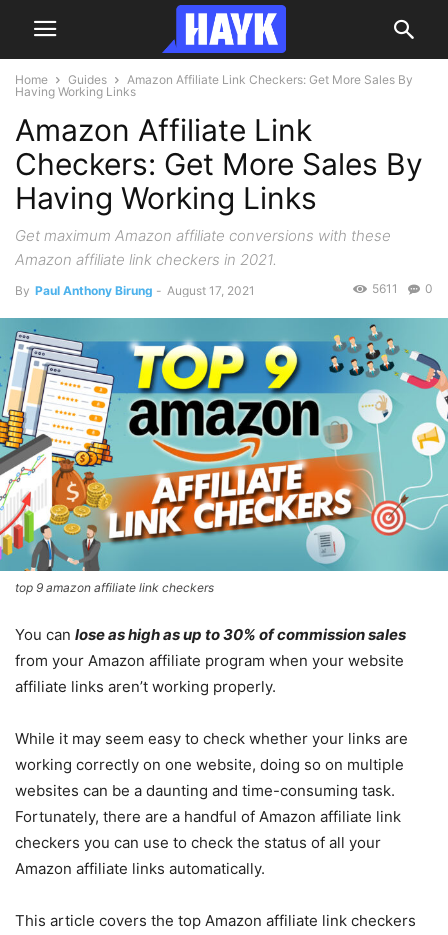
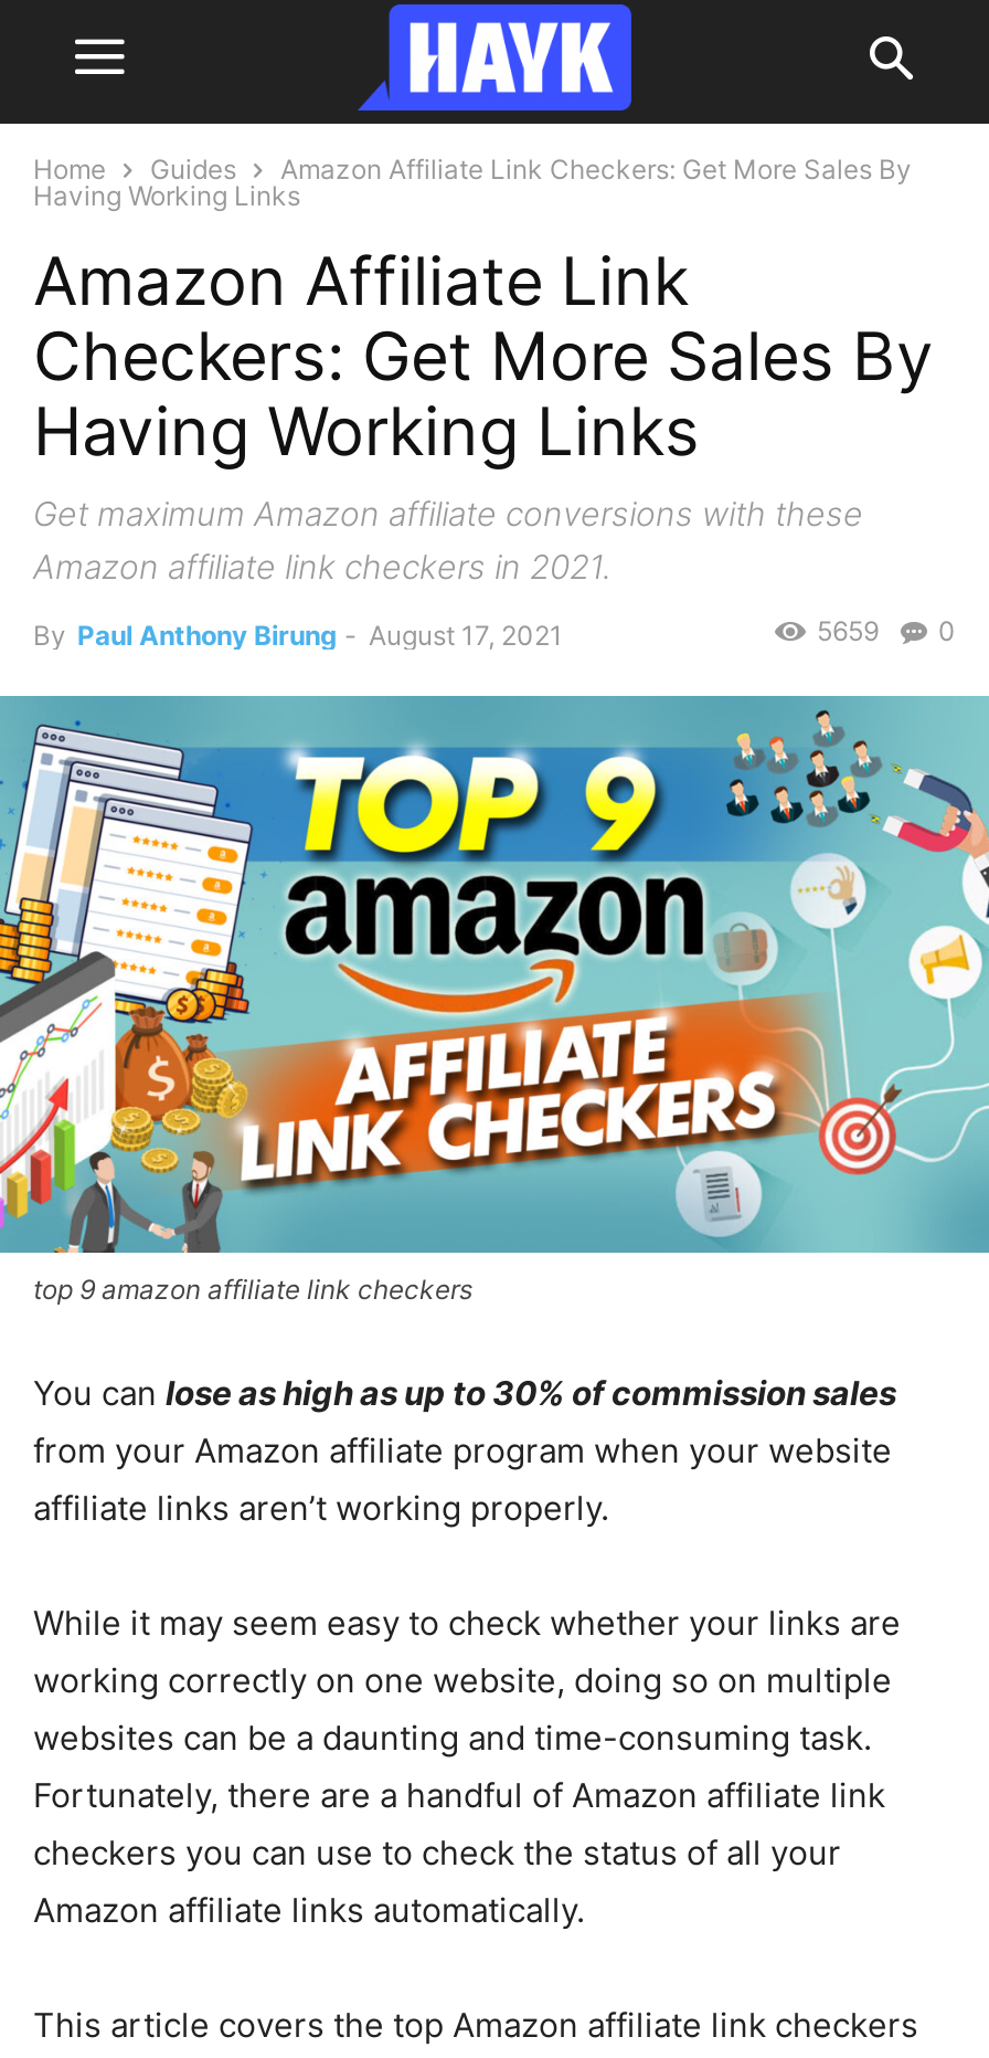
- 5611 0
+ 5659 0
